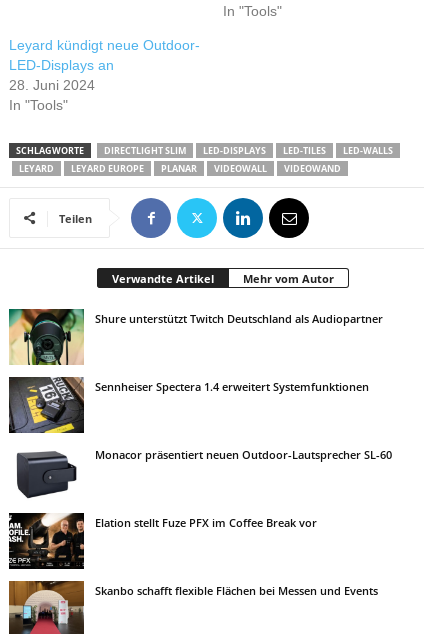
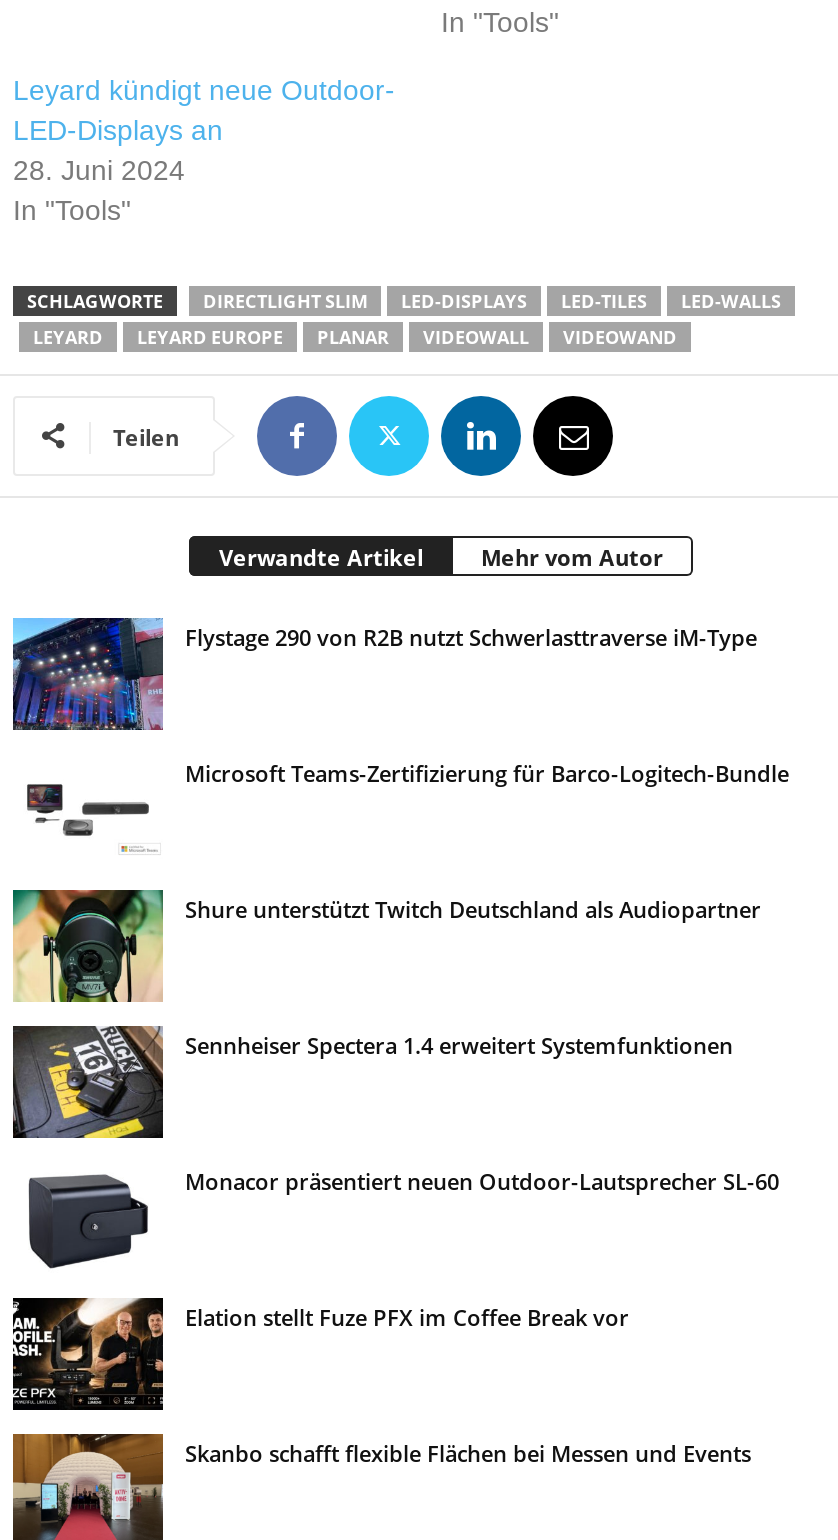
+ [image]
+ Flystage 290 von R2B nutzt Schwerlasttraverse iM-Type

+ [image]
+ Microsoft Teams-Zertifizierung für Barco-Logitech-Bundle
